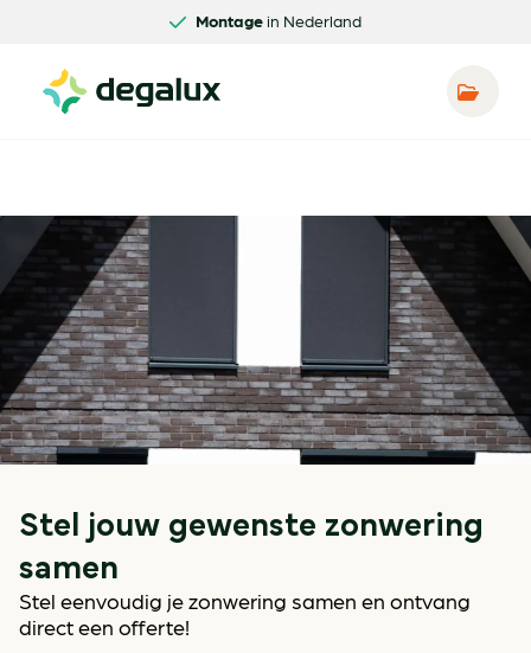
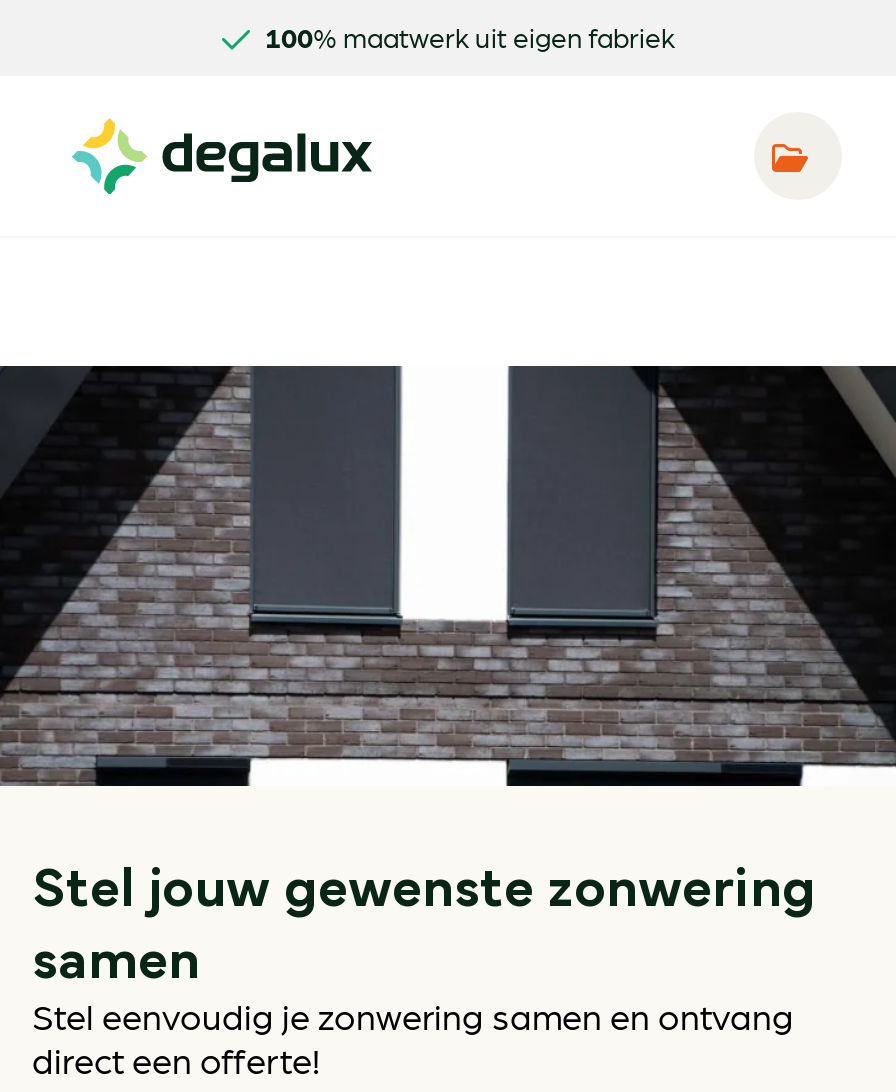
- Montage in Nederland
+ 100% maatwerk uit eigen fabriek
